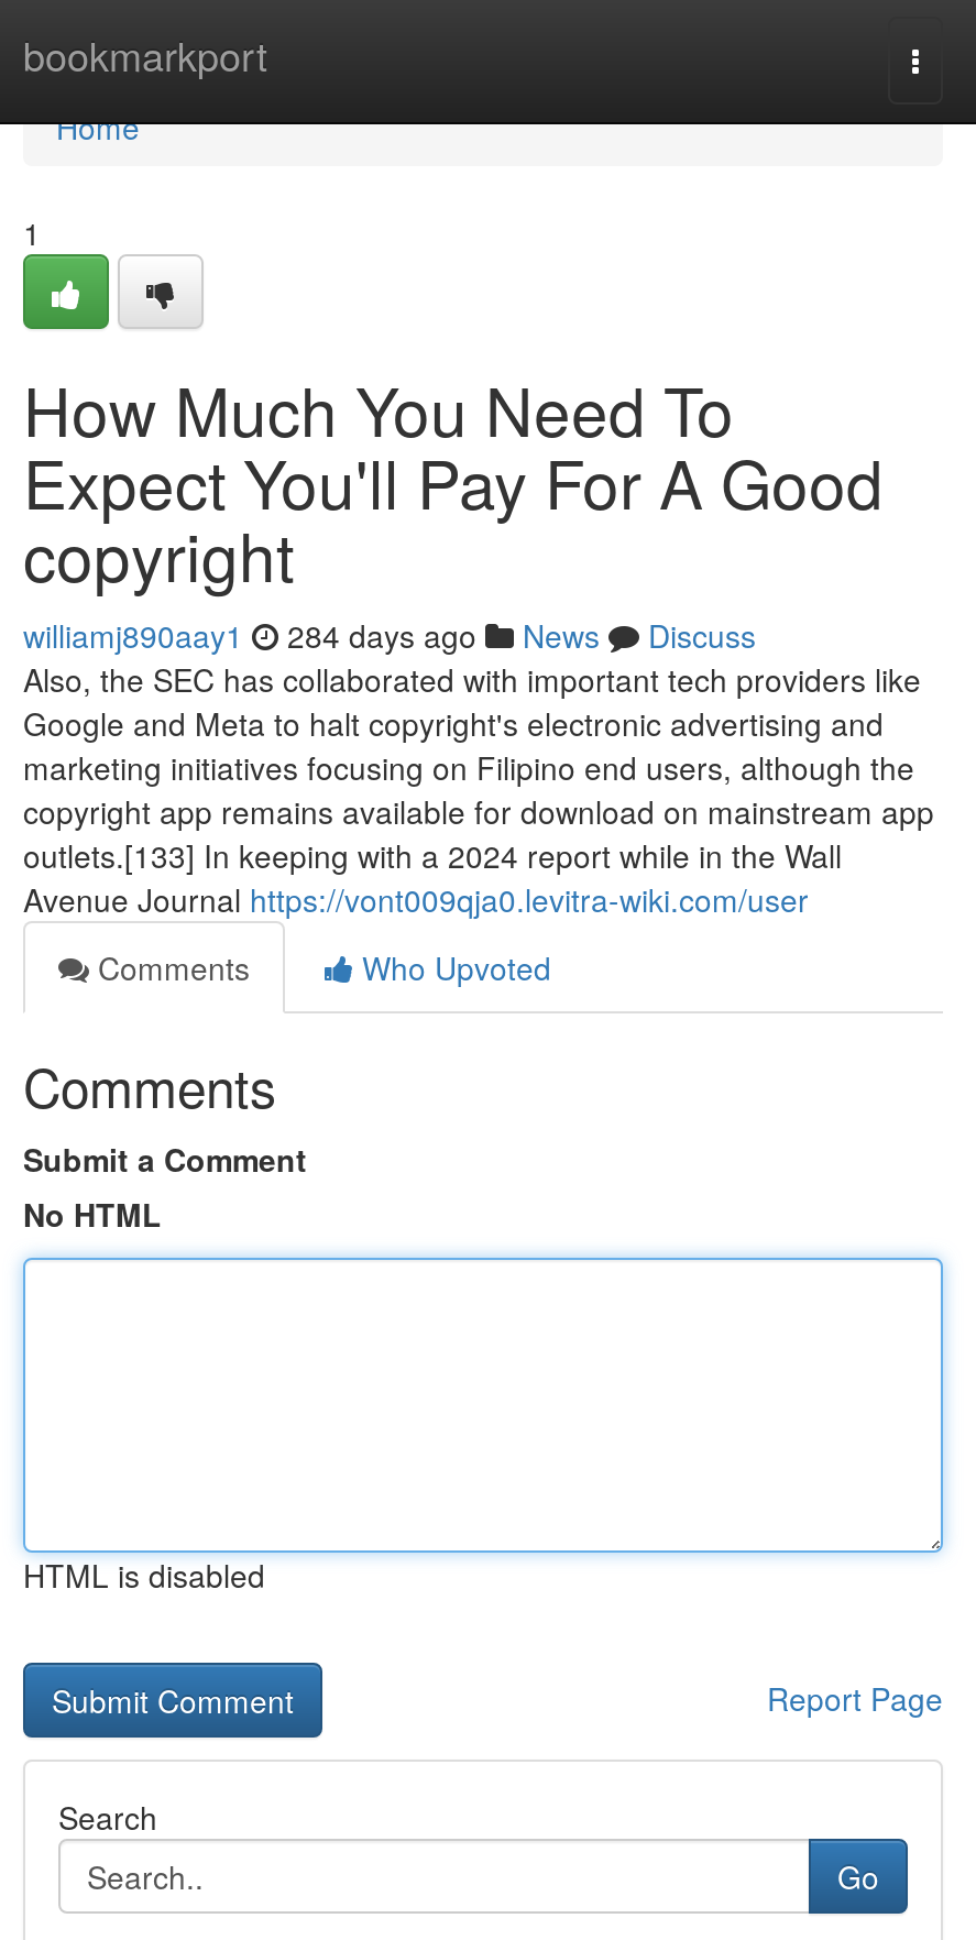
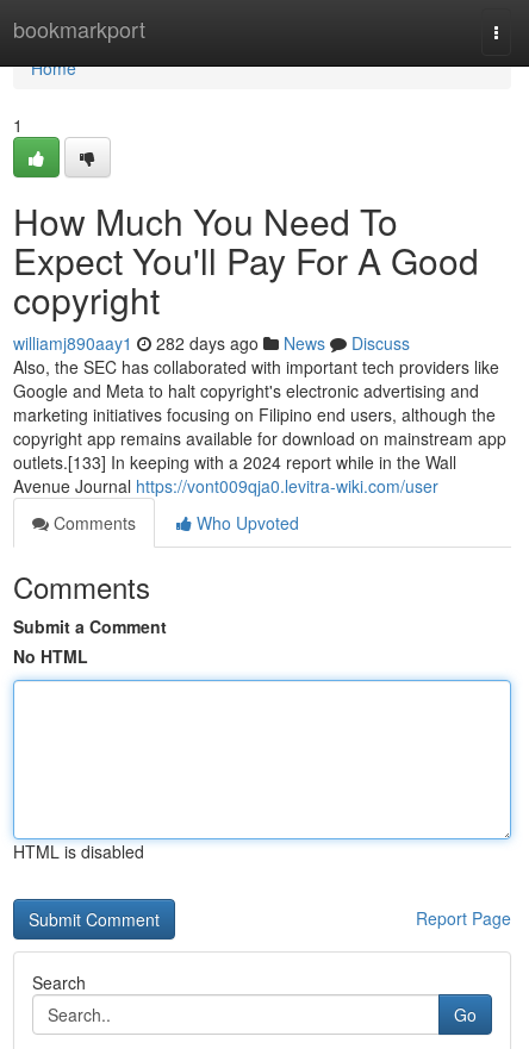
- williamj890aay1 284 days ago News Discuss
+ williamj890aay1 282 days ago News Discuss
